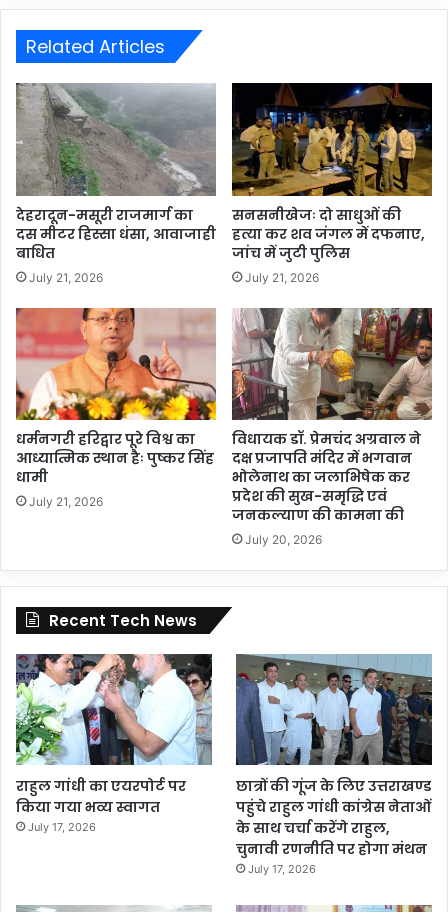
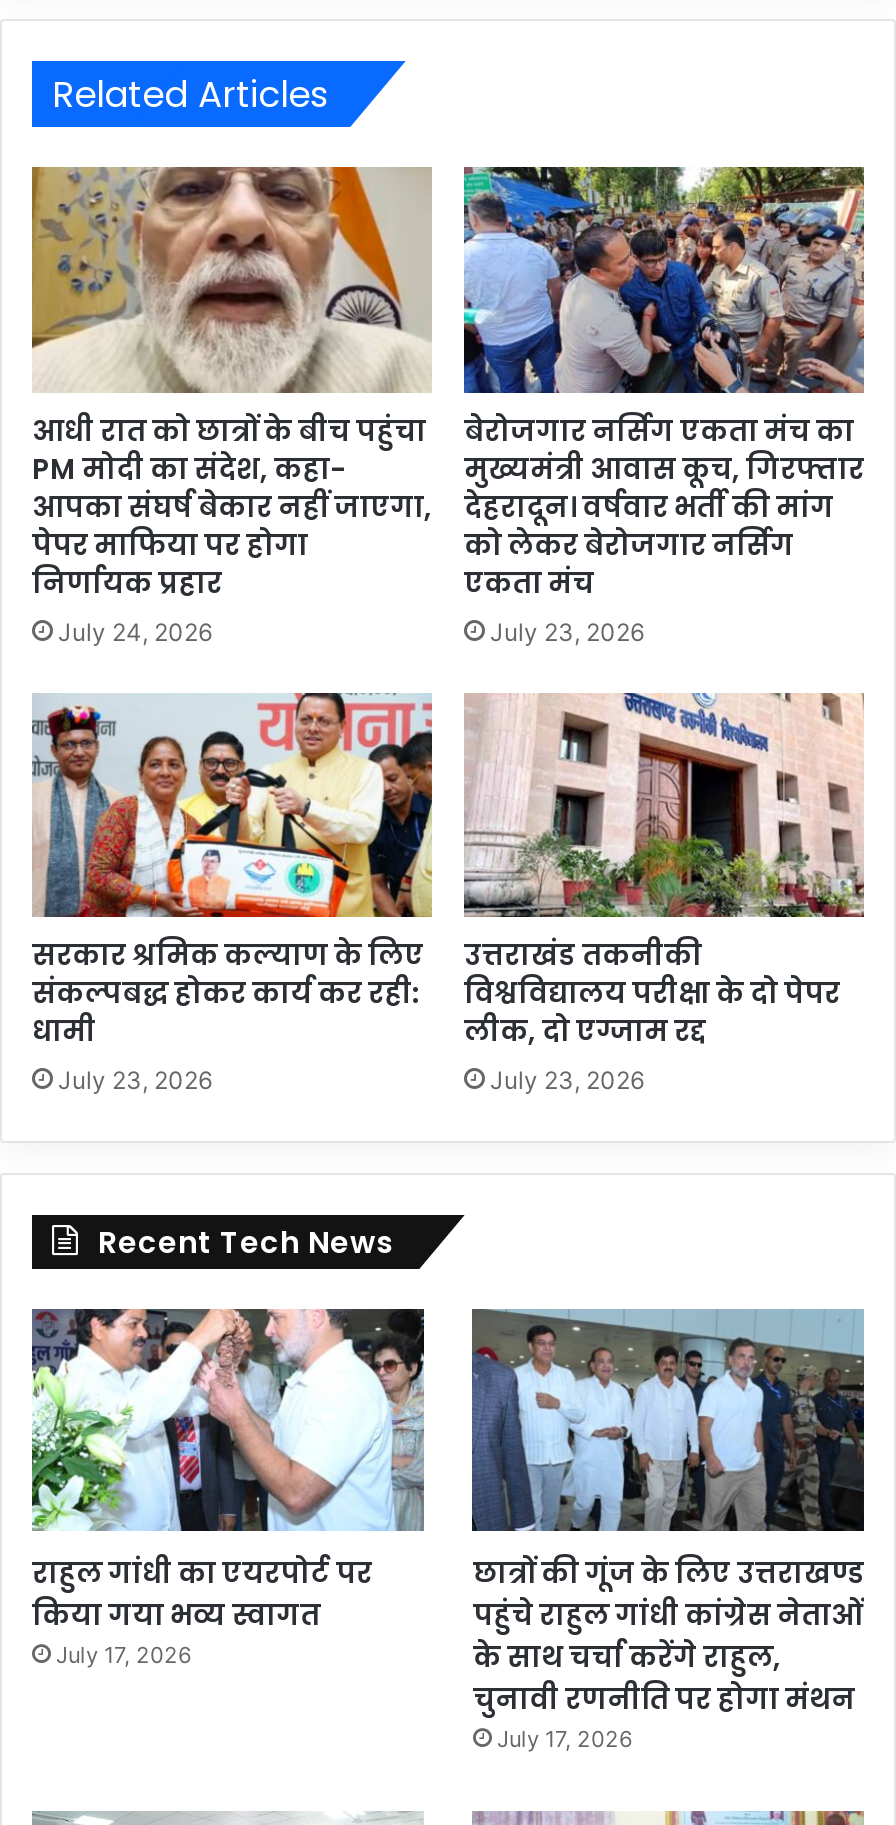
- [image]
+ [image]

- [image]
+ [image]

- देहरादून-मसूरी राजमार्ग का
- दस मीटर हिस्सा धंसा, आवाजाही
- बाधित
- July 21, 2026
+ आधी रात को छात्रों के बीच पहुंचा
+ PM मोदी का संदेश, कहा-
+ आपका संघर्ष बेकार नहीं जाएगा,
+ पेपर माफिया पर होगा
+ निर्णायक प्रहार
+ July 24, 2026

- सनसनीखेजः दो साधुओं की
- हत्या कर शव जंगल में दफनाए,
- जांच में जुटी पुलिस
- July 21, 2026
+ बेरोजगार नर्सिग एकता मंच का
+ मुख्यमंत्री आवास कूच, गिरफ्तार
+ देहरादून। वर्षवार भर्ती की मांग
+ को लेकर बेरोजगार नर्सिग
+ एकता मंच
+ July 23, 2026

- [image]
- धर्मनगरी हरिद्वार पूरे विश्व का
- आध्यात्मिक स्थान हैः पुष्कर सिंह
+ [image]
+ सरकार श्रमिक कल्याण के लिए
+ संकल्पबद्ध होकर कार्य कर रही:

- [image]
+ [image]

- विधायक डॉ. प्रेमचंद अग्रवाल ने
- दक्ष प्रजापति मंदिर में भगवान
- भोलेनाथ का जलाभिषेक कर
- प्रदेश की सुख-समृद्धि एवं
- जनकल्याण की कामना की
- July 20, 2026
+ उत्तराखंड तकनीकी
+ विश्वविद्यालय परीक्षा के दो पेपर
+ लीक, दो एग्जाम रद्द
+ July 23, 2026

moved down: धामी

- July 21, 2026
+ July 23, 2026
